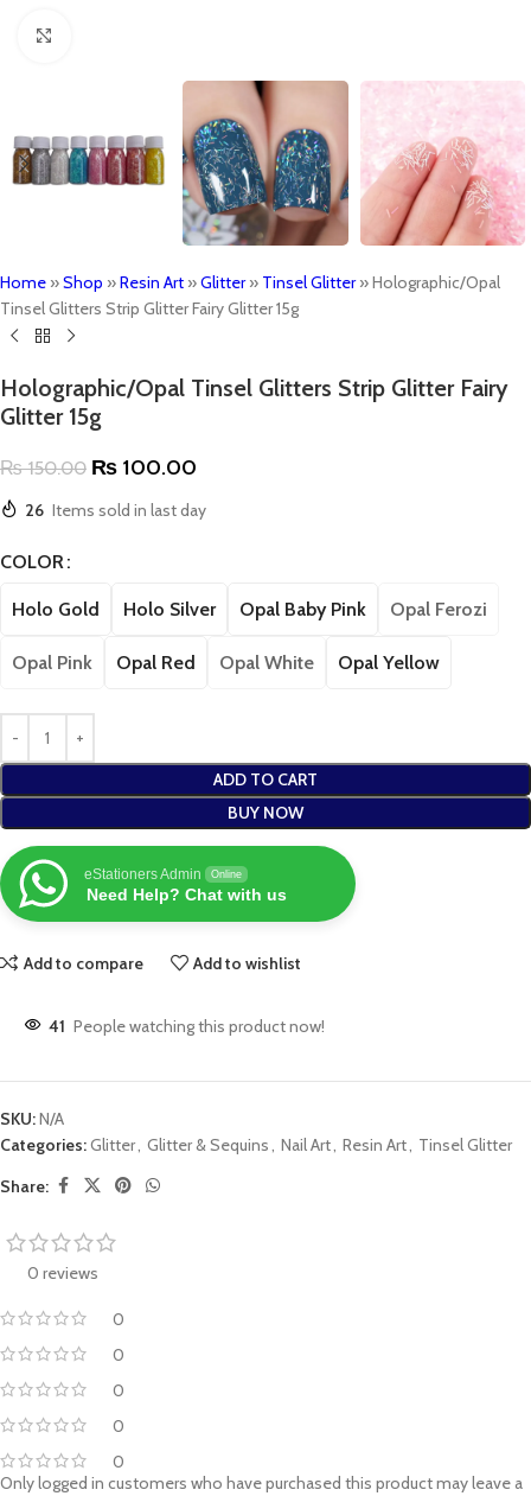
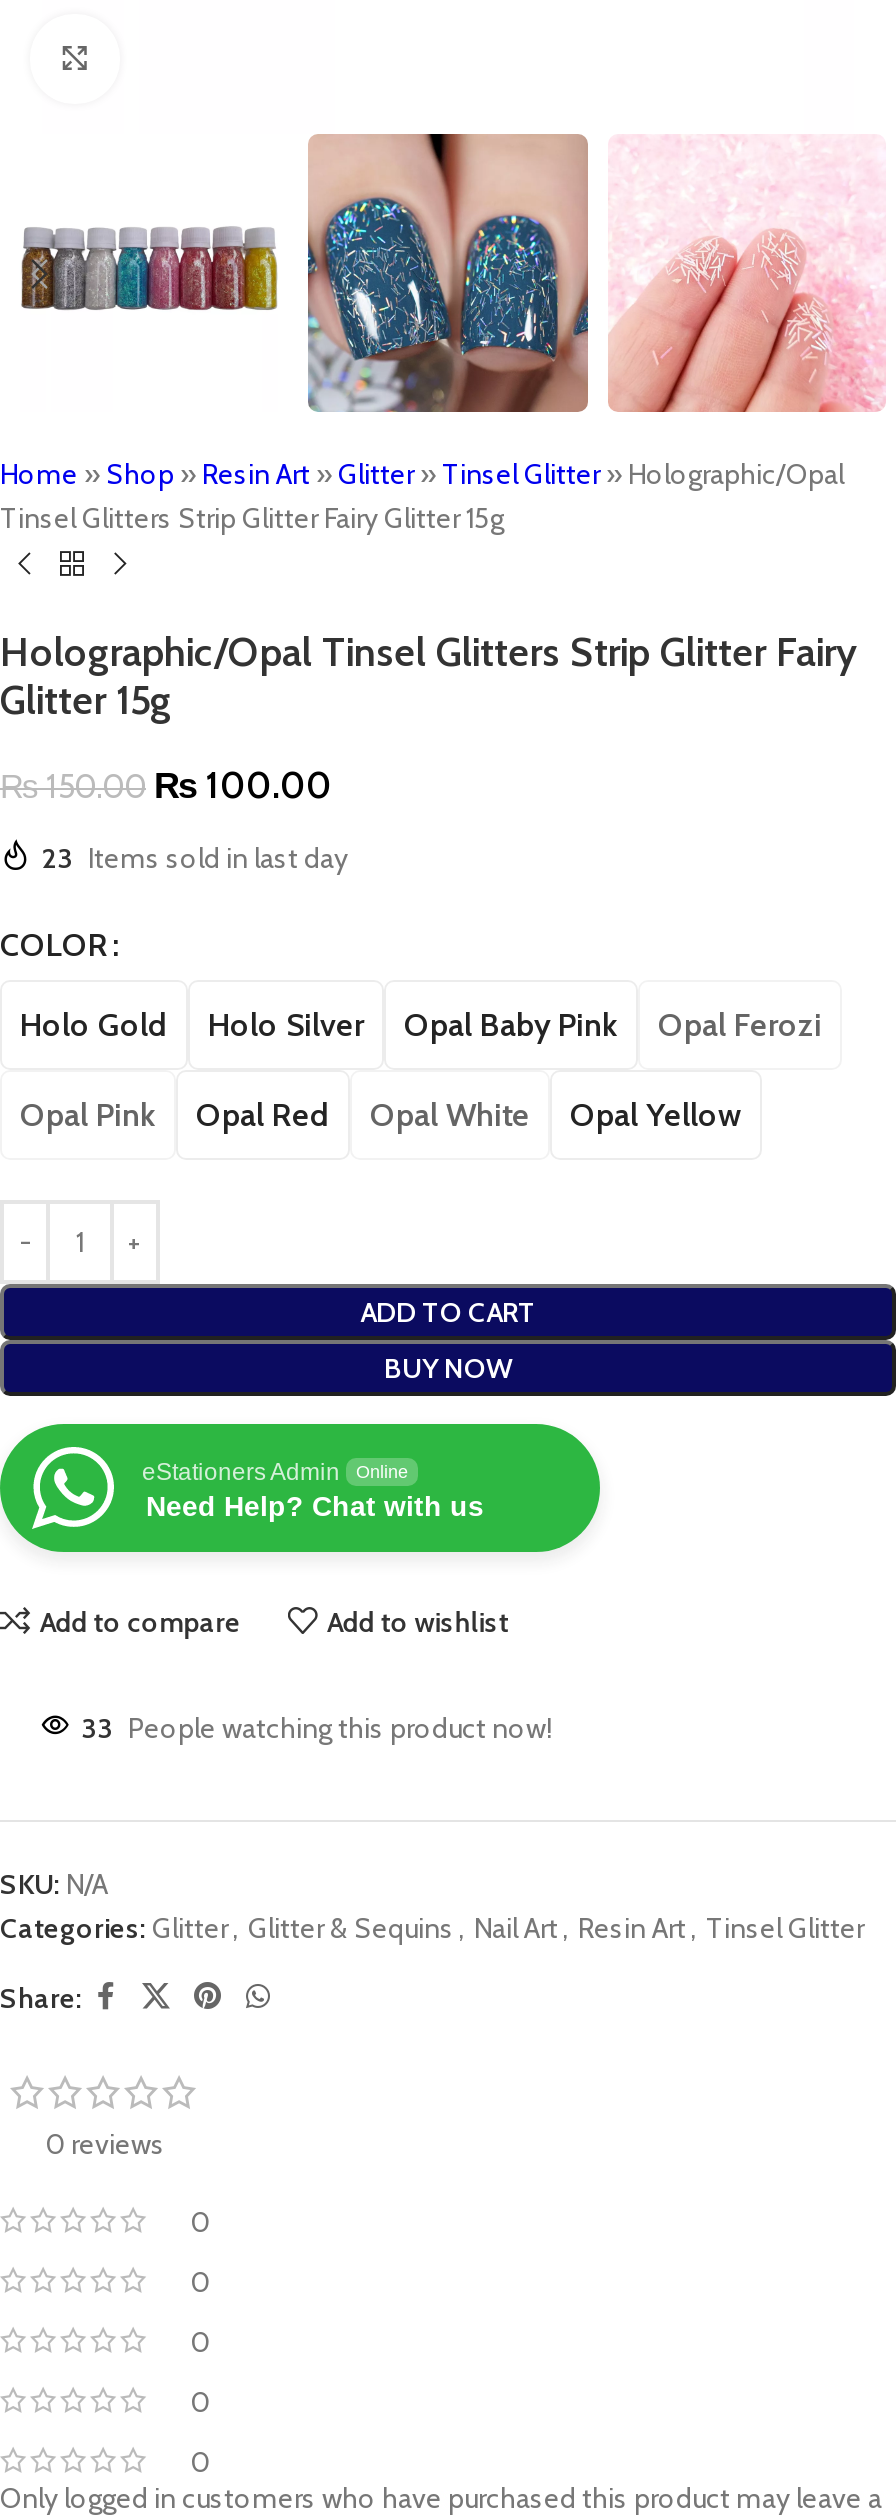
- 26 Items sold in last day
+ 23 Items sold in last day

- 41 People watching this product now!
+ 33 People watching this product now!
